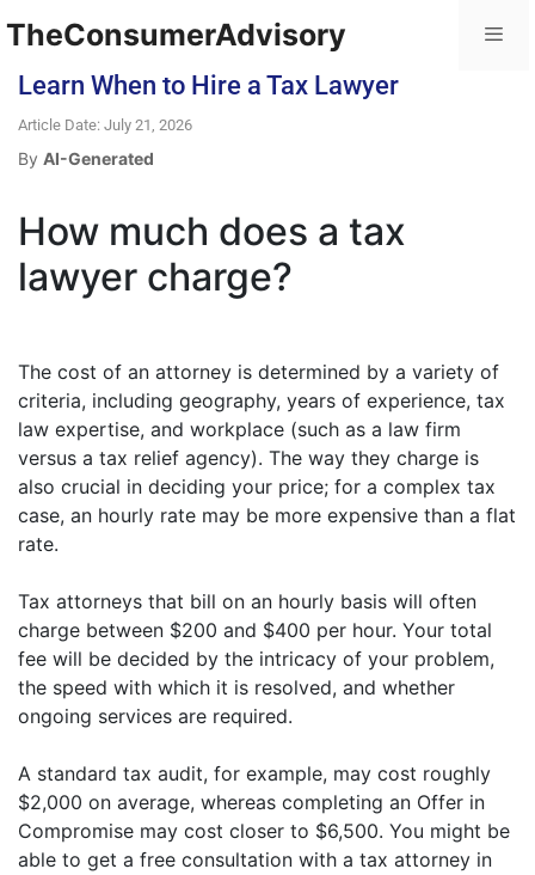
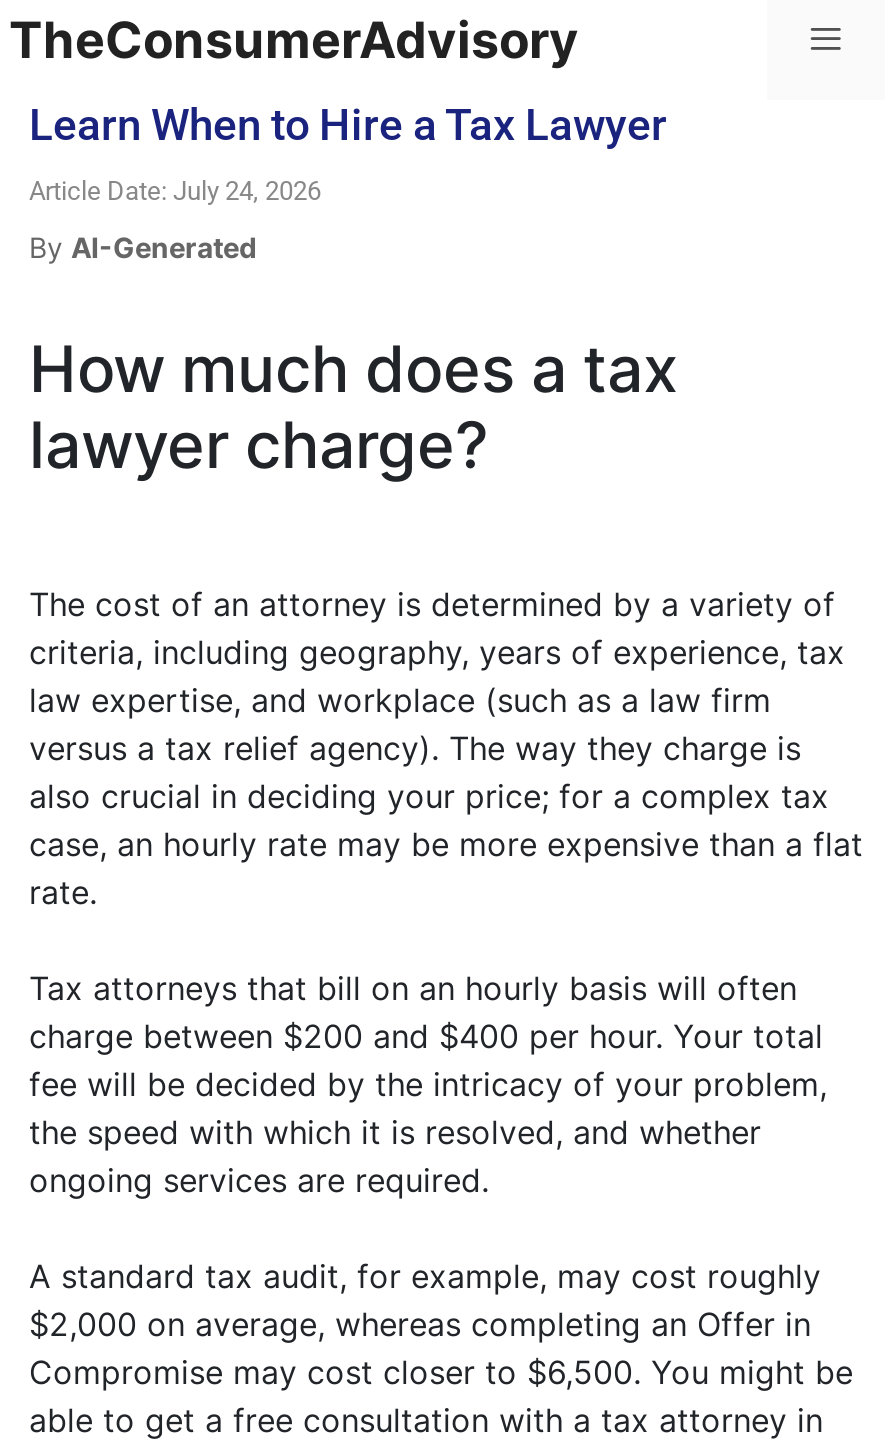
- Article Date: July 21, 2026
+ Article Date: July 24, 2026
